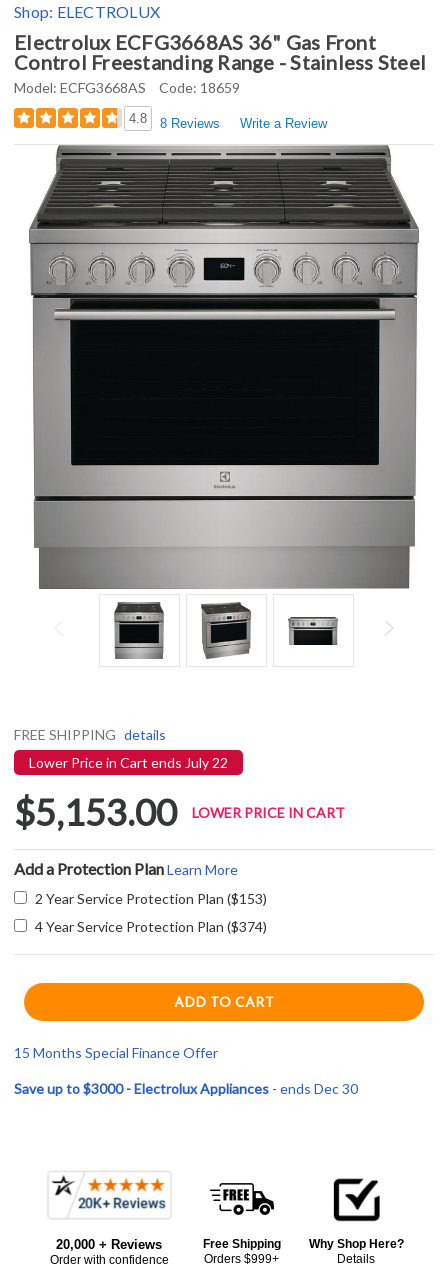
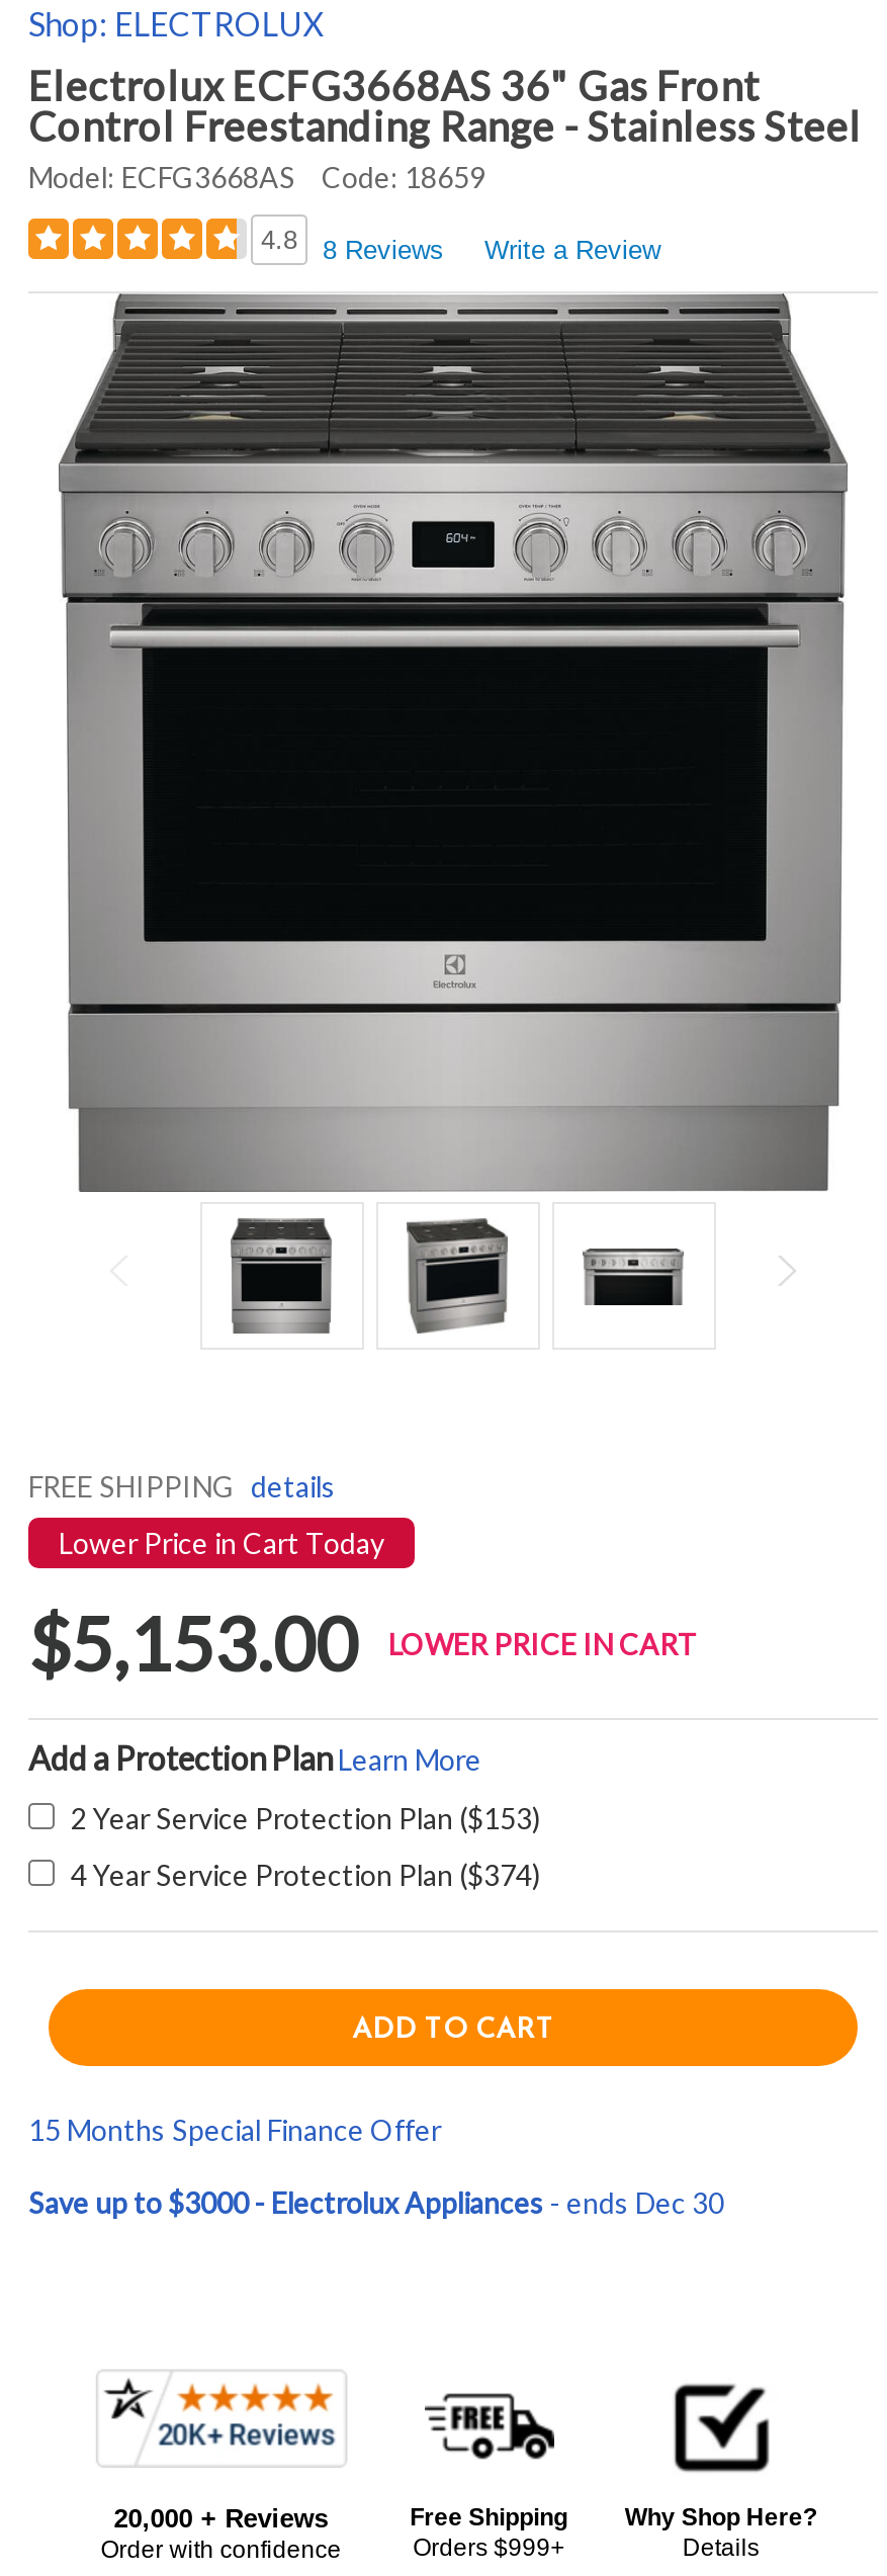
- Lower Price in Cart ends July 22
+ Lower Price in Cart Today
